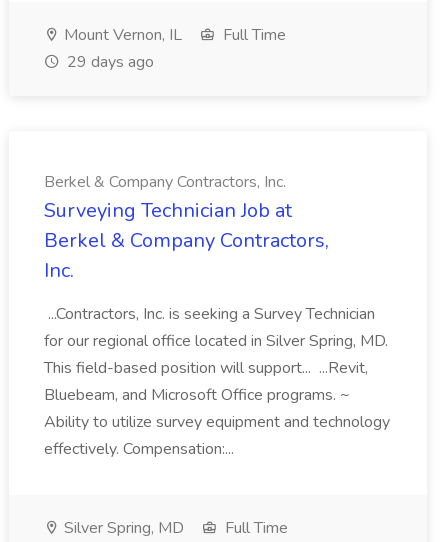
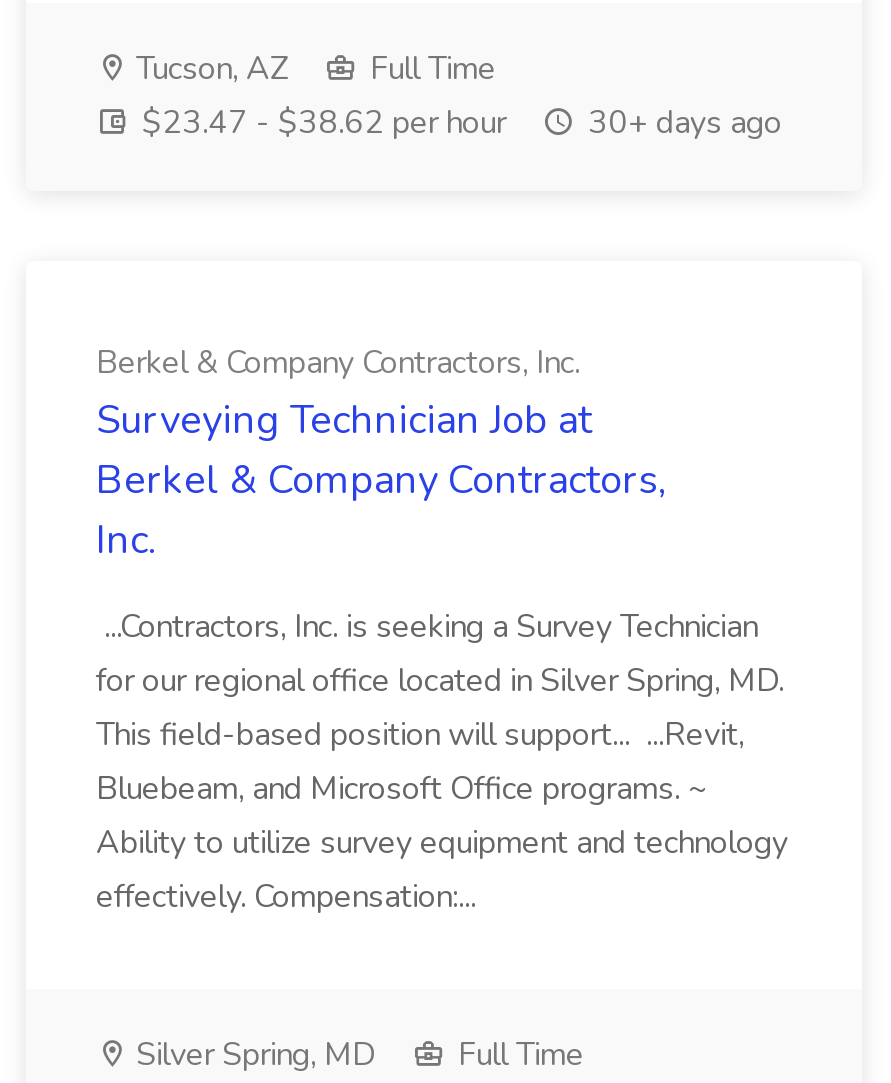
- Mount Vernon, IL
+ Tucson, AZ

- 29 days ago
+ $23.47 - $38.62 per hour
+ 30+ days ago
